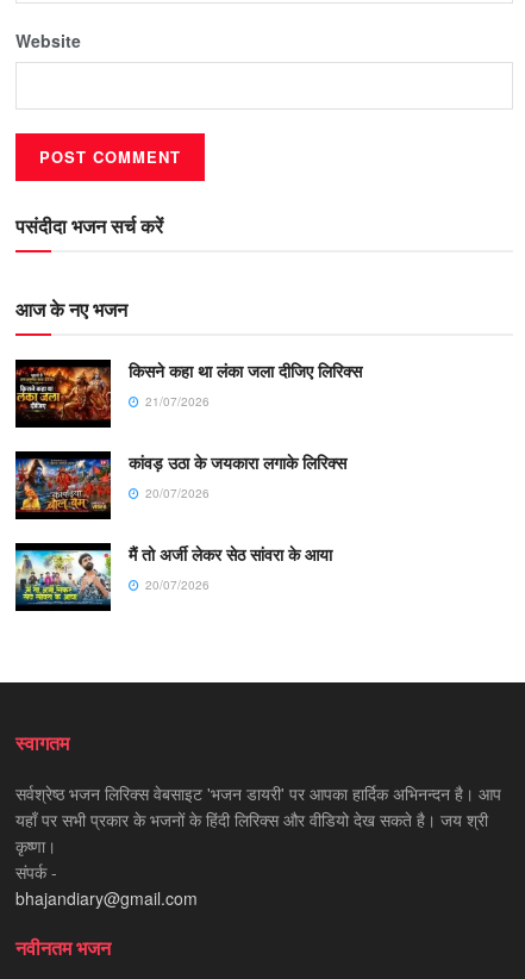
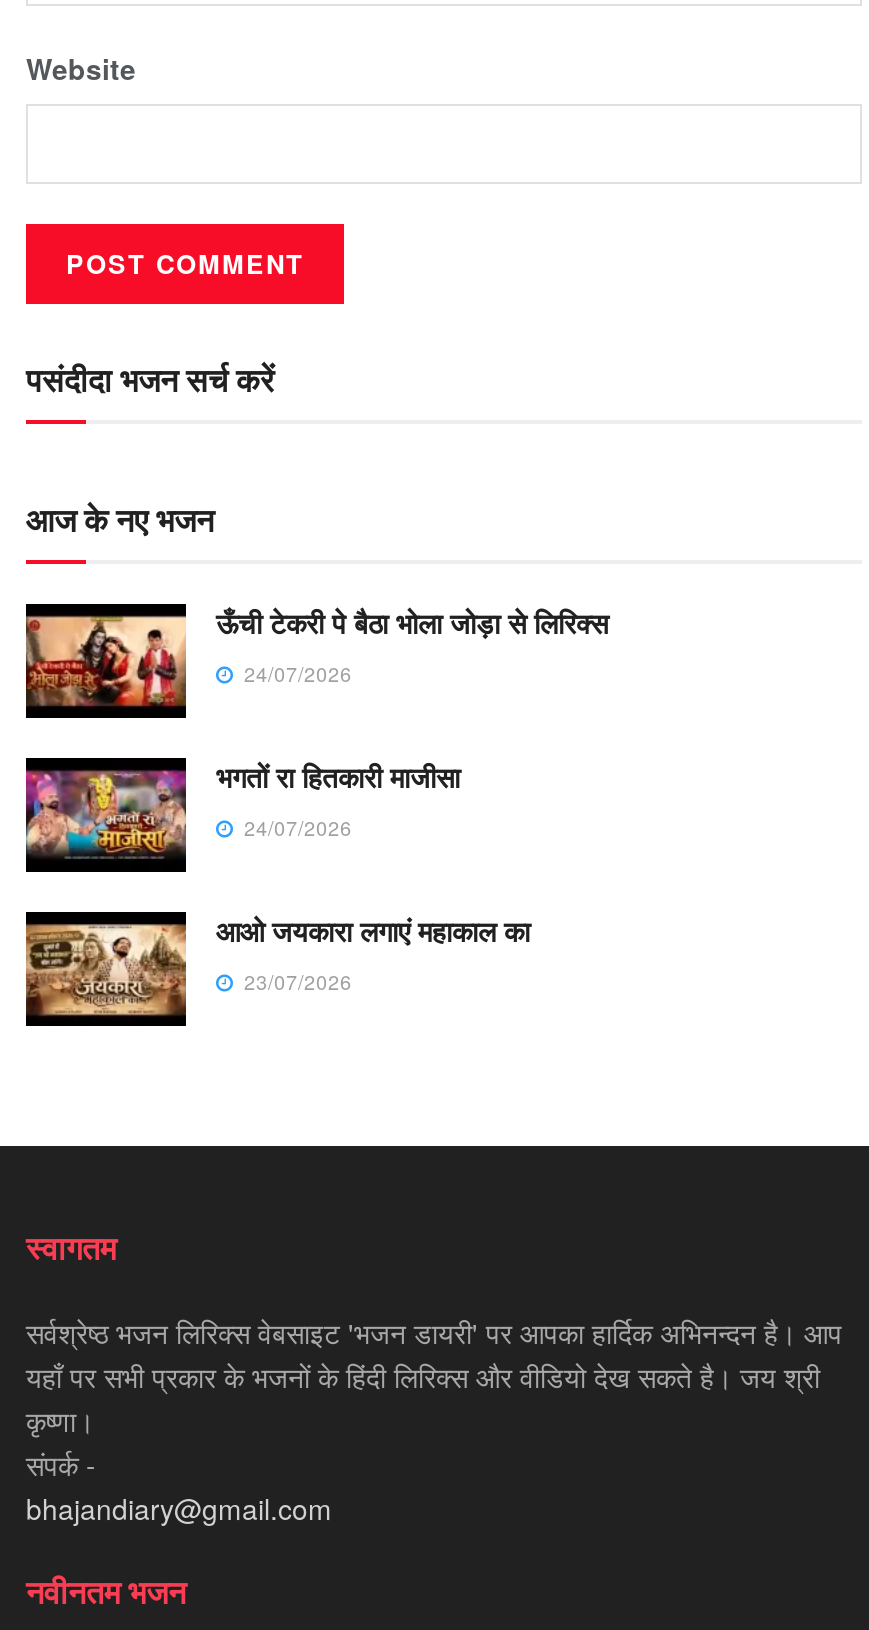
- [image]
- किसने कहा था लंका जला दीजिए लिरिक्स
- 21/07/2026
+ [image]
+ ऊँची टेकरी पे बैठा भोला जोड़ा से लिरिक्स
+ 24/07/2026

- [image]
- कांवड़ उठा के जयकारा लगाके लिरिक्स
- 20/07/2026
+ [image]
+ भगतों रा हितकारी माजीसा
+ 24/07/2026

- [image]
- मैं तो अर्जी लेकर सेठ सांवरा के आया
- 20/07/2026
+ [image]
+ आओ जयकारा लगाएं महाकाल का
+ 23/07/2026
